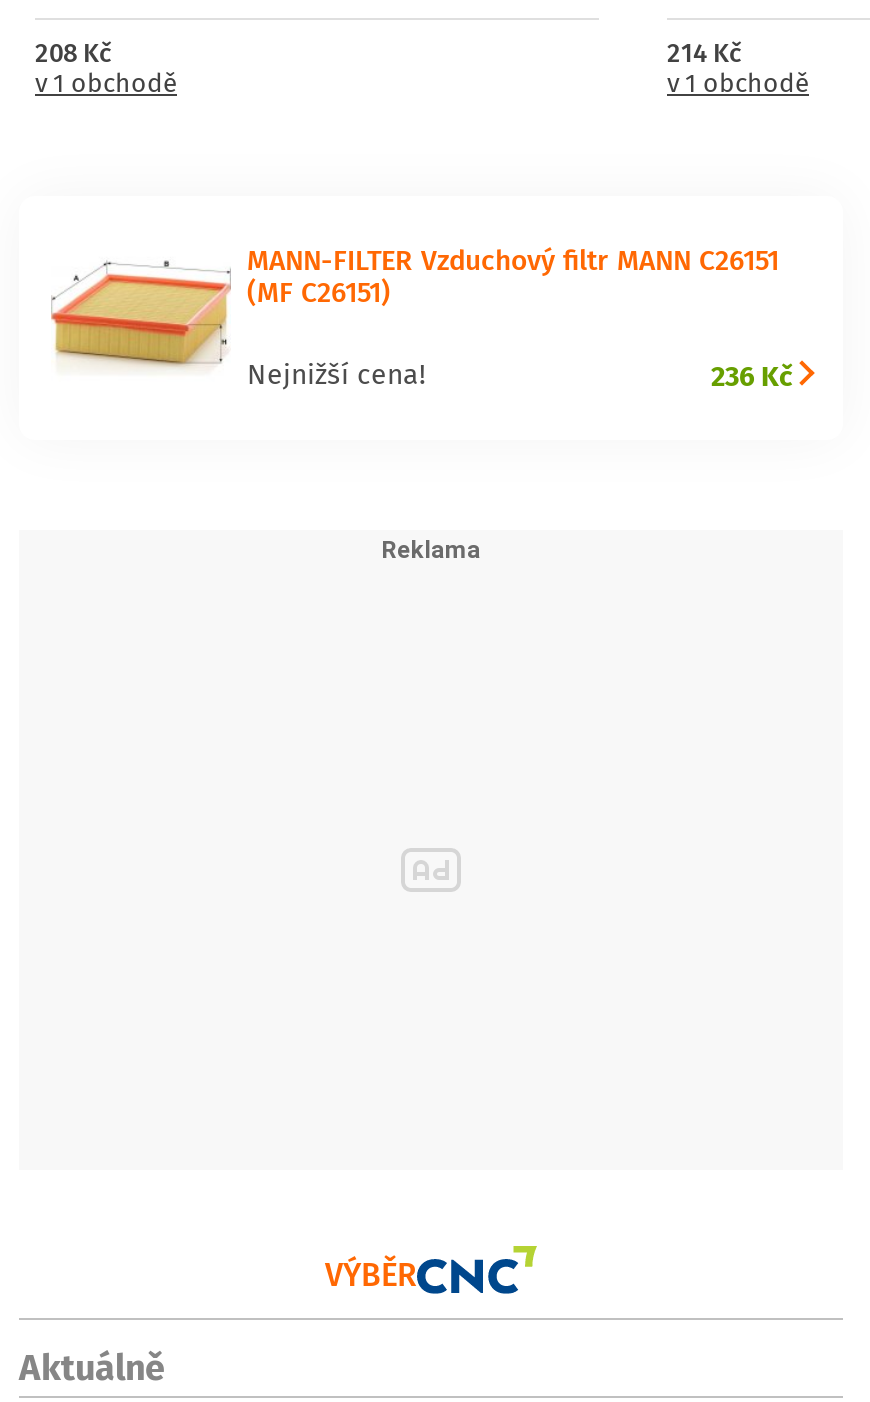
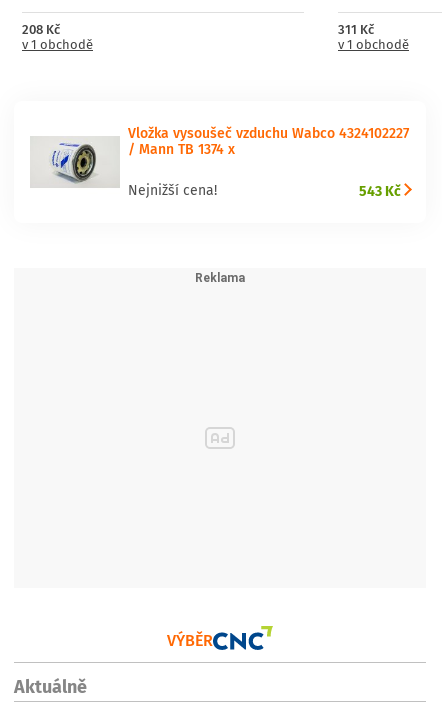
- 214 Kč
+ 311 Kč

- [image]
- MANN-FILTER Vzduchový filtr MANN C26151
- (MF C26151)
+ [image]
+ Vložka vysoušeč vzduchu Wabco 4324102227
+ / Mann TB 1374 x

- 236 Kč
+ 543 Kč
